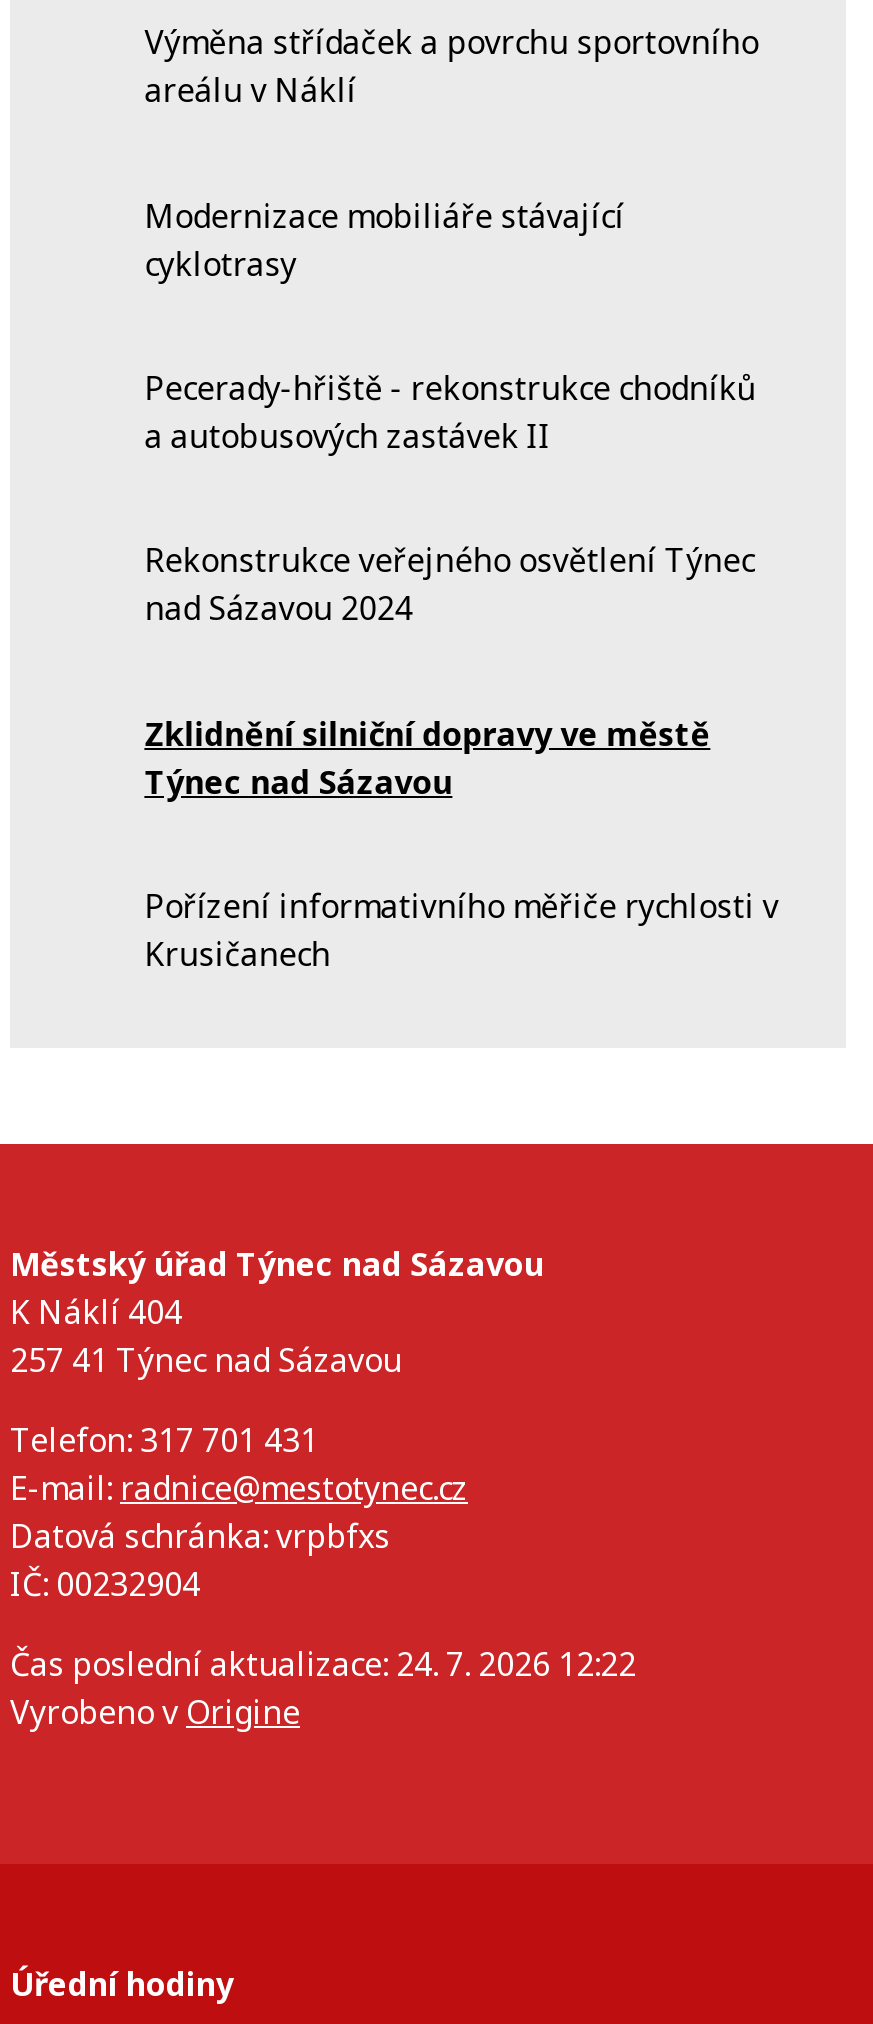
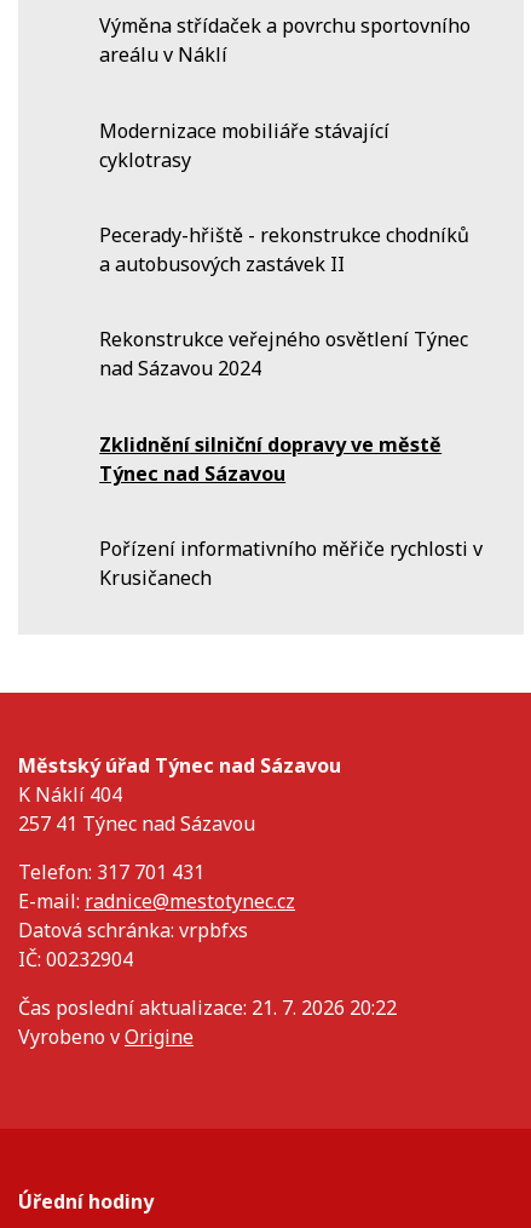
- Čas poslední aktualizace: 24. 7. 2026 12:22
+ Čas poslední aktualizace: 21. 7. 2026 20:22
